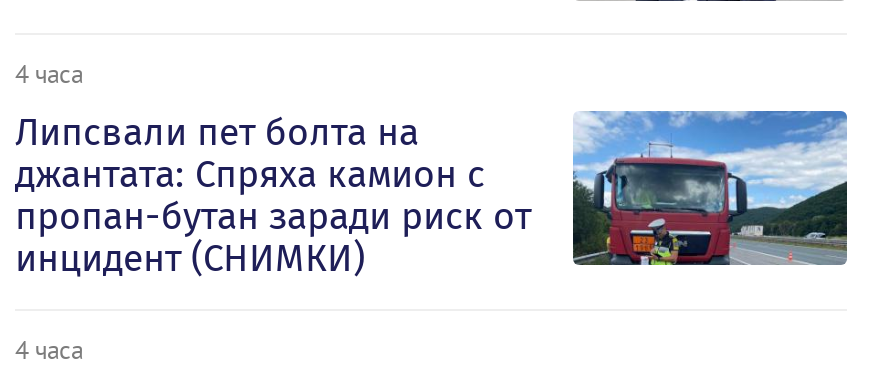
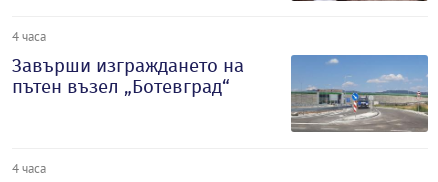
- Липсвали пет болта на
- джантата: Спряха камион с
- пропан-бутан заради риск от
- инцидент (СНИМКИ)
+ Завърши изграждането на
+ пътен възел „Ботевград“

- [image]
+ [image]
